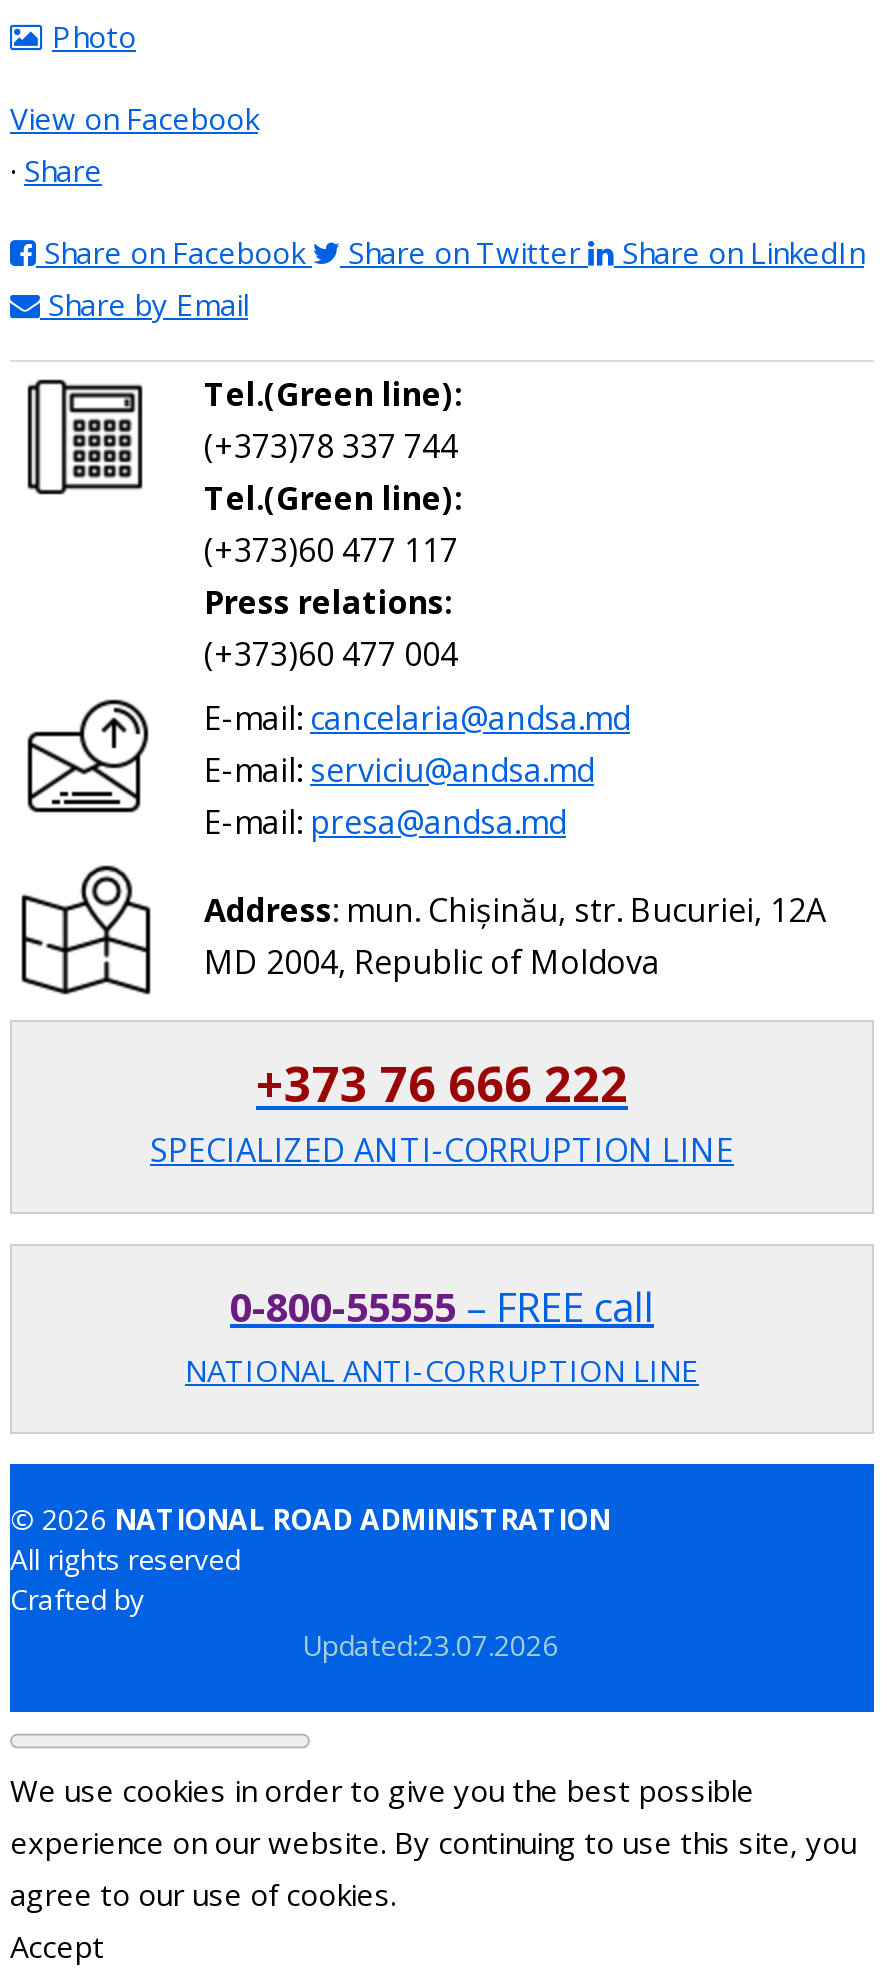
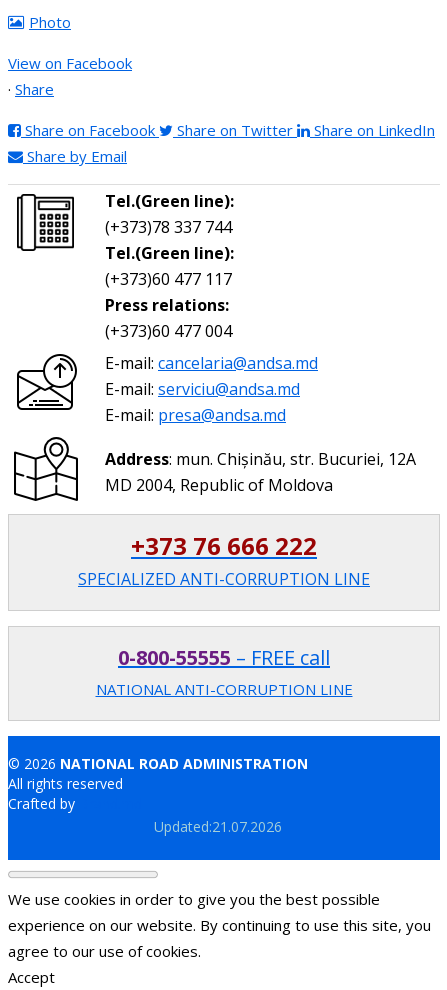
- Updated:23.07.2026
+ Updated:21.07.2026
